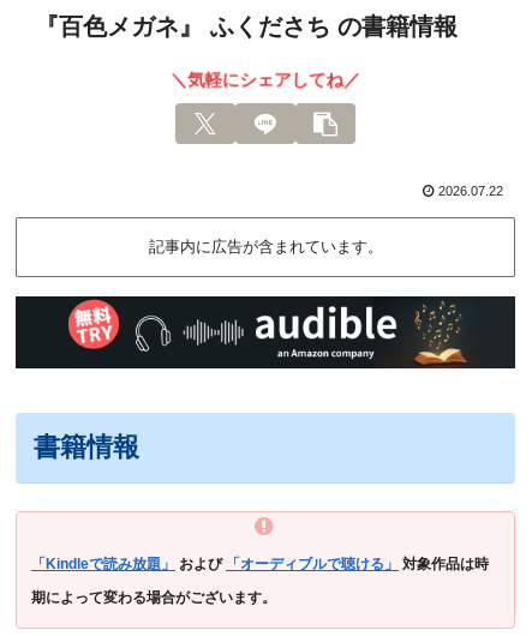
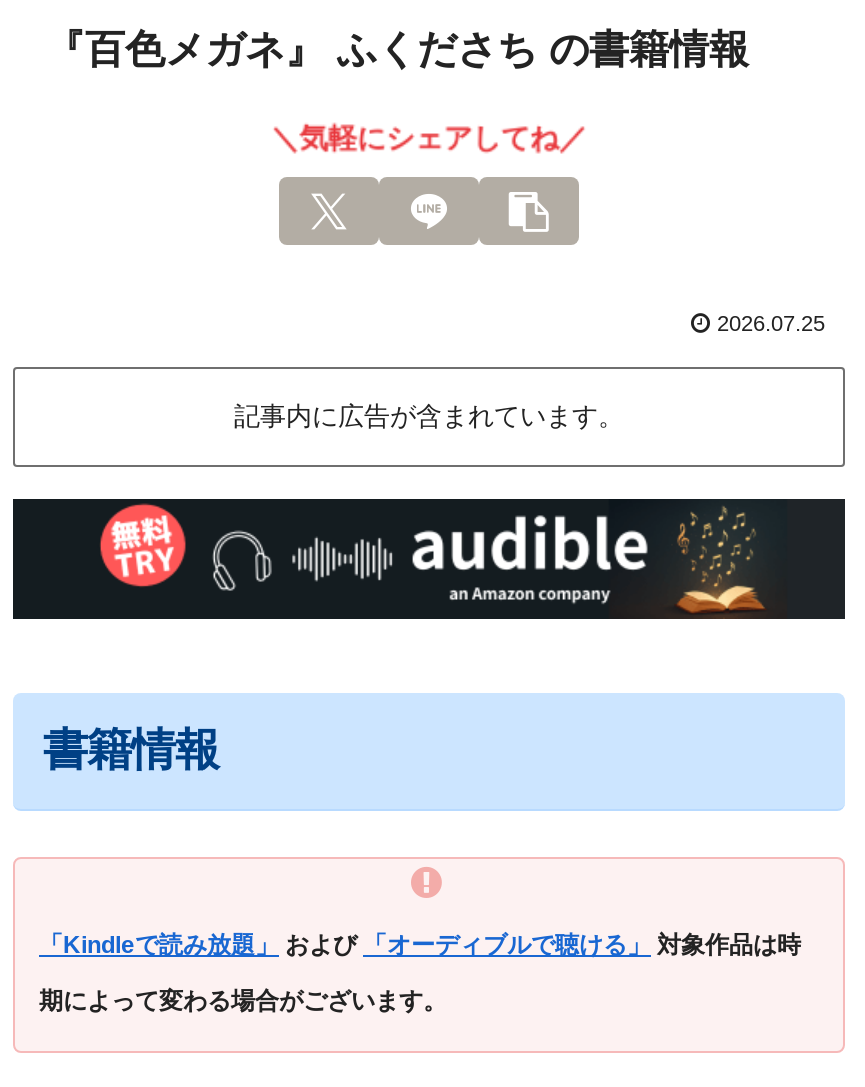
- 2026.07.22
+ 2026.07.25
